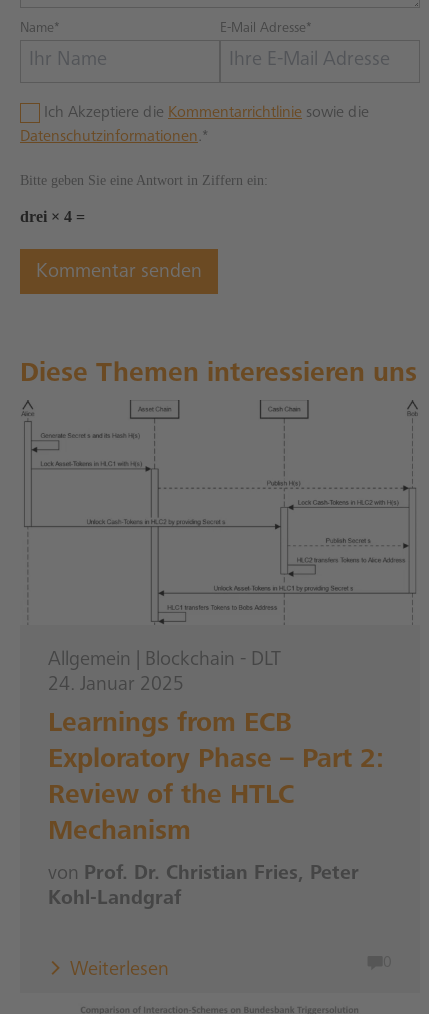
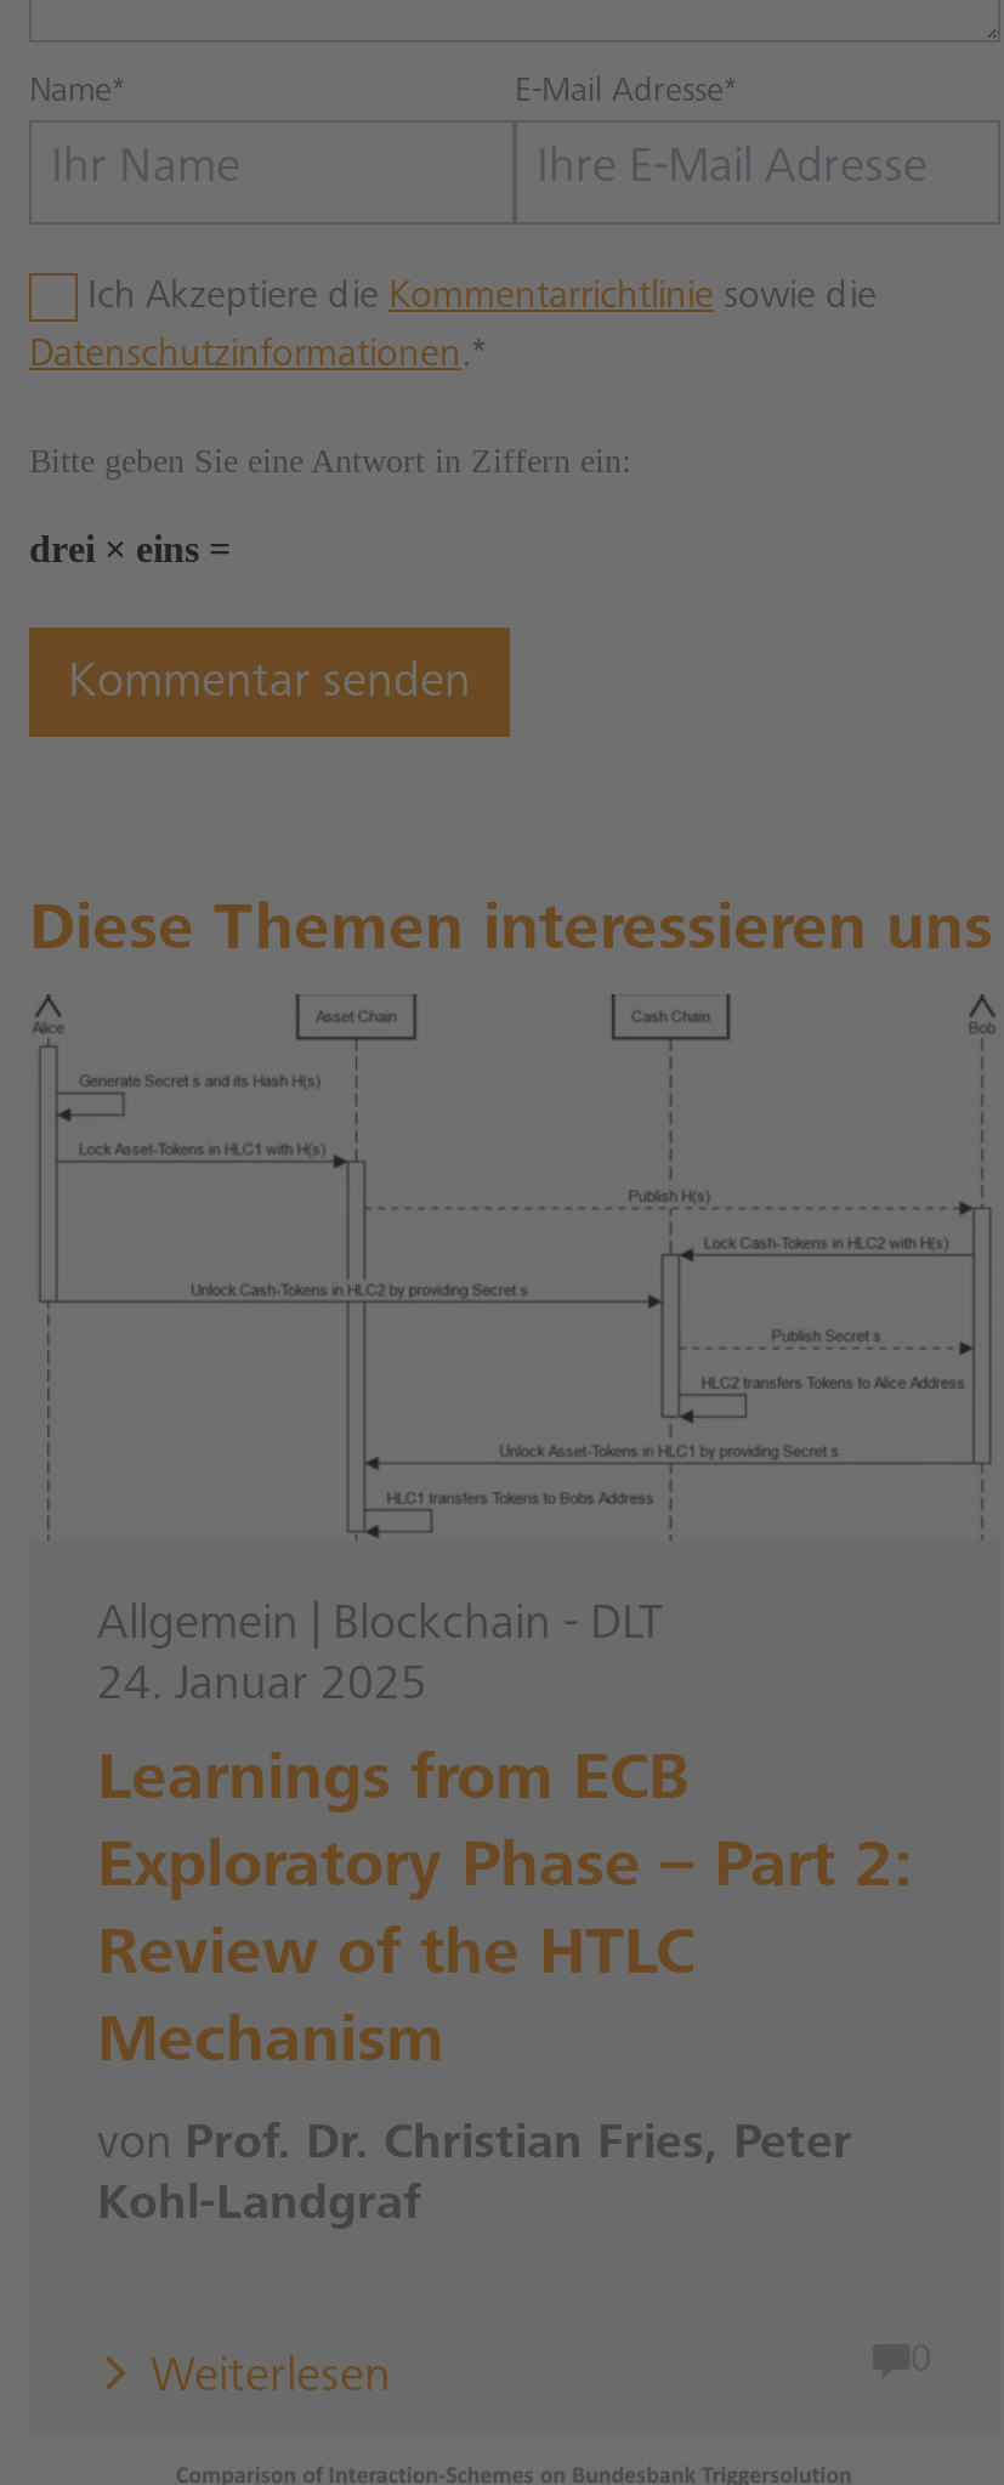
- drei × 4 =
+ drei × eins =
